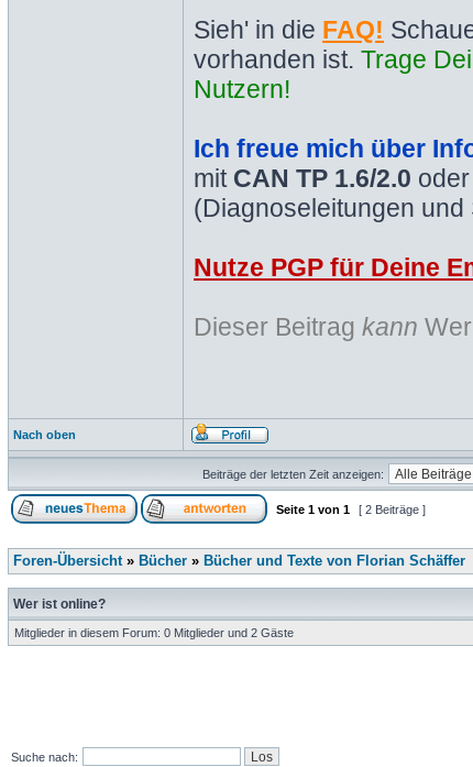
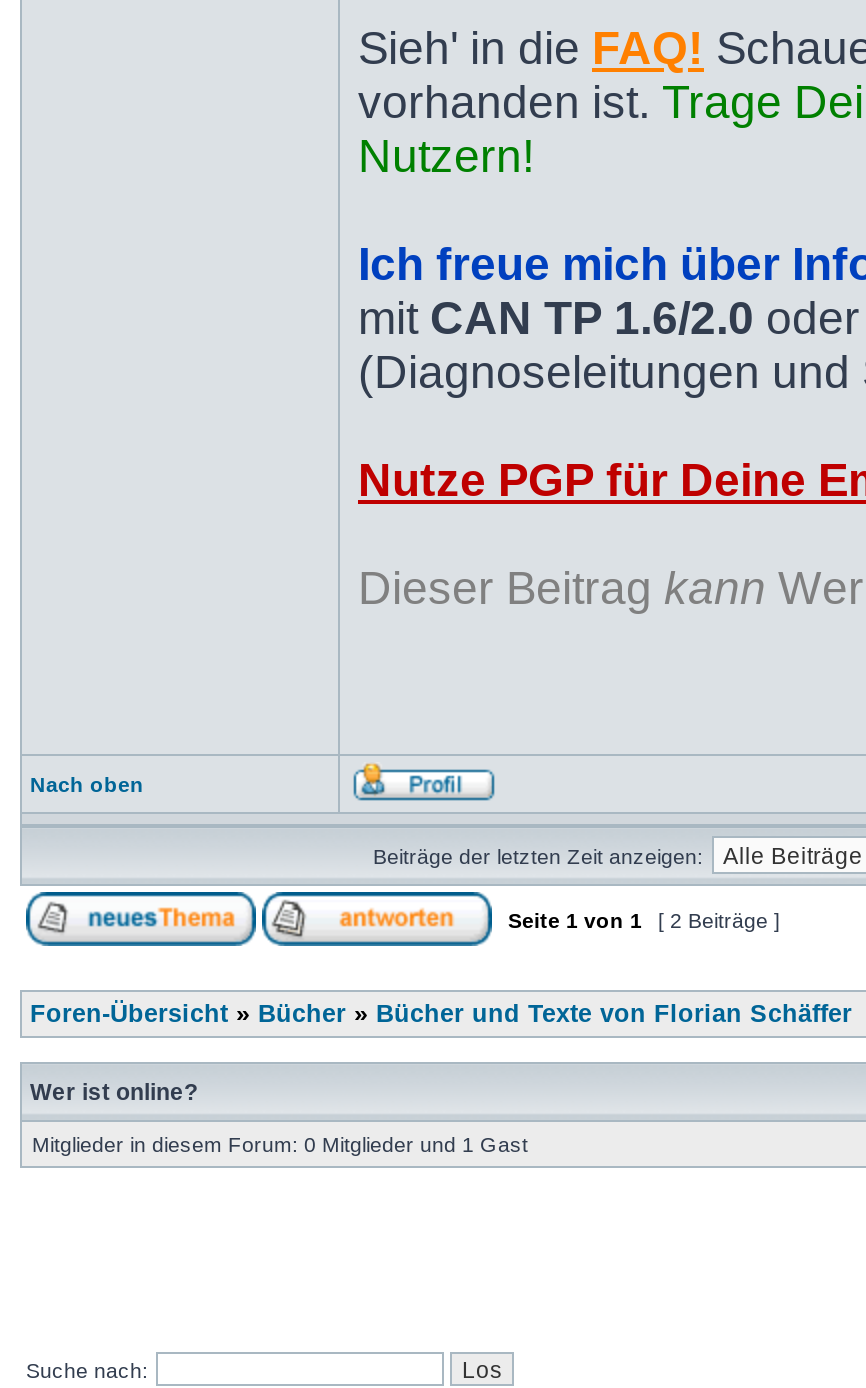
- Mitglieder in diesem Forum: 0 Mitglieder und 2 Gäste
+ Mitglieder in diesem Forum: 0 Mitglieder und 1 Gast
